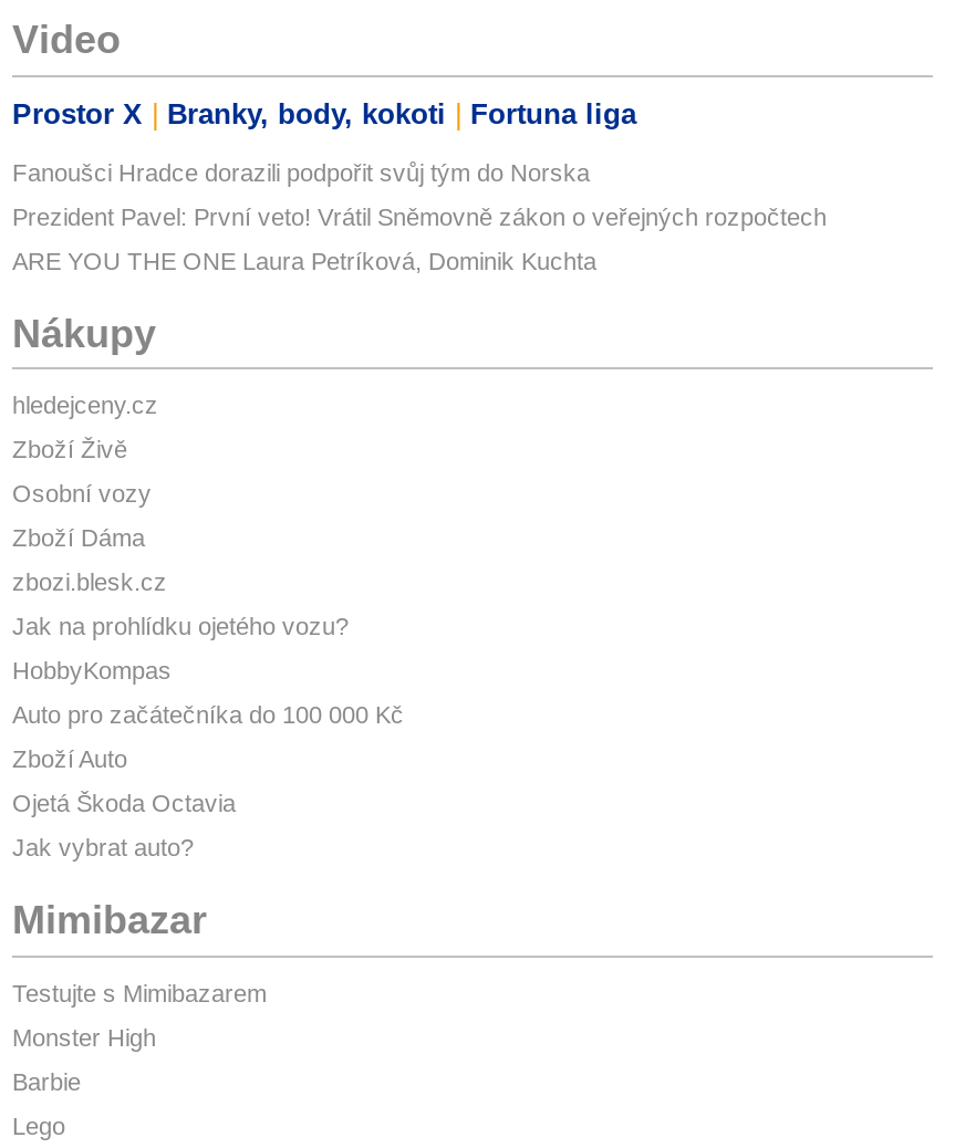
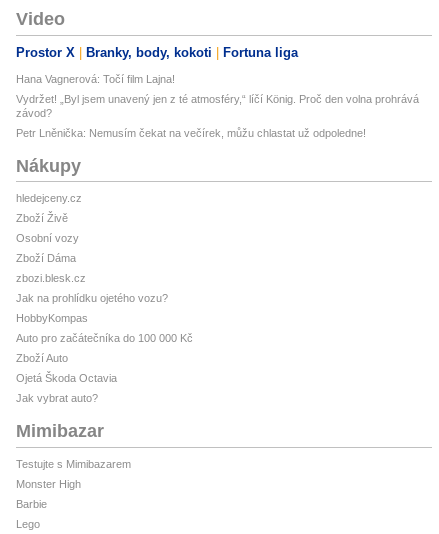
- Fanoušci Hradce dorazili podpořit svůj tým do Norska
+ Hana Vagnerová: Točí film Lajna!

- Prezident Pavel: První veto! Vrátil Sněmovně zákon o veřejných rozpočtech
+ Vydržet! „Byl jsem unavený jen z té atmosféry,“ líčí König. Proč den volna prohrává
+ závod?

- ARE YOU THE ONE Laura Petríková, Dominik Kuchta
+ Petr Lněnička: Nemusím čekat na večírek, můžu chlastat už odpoledne!
